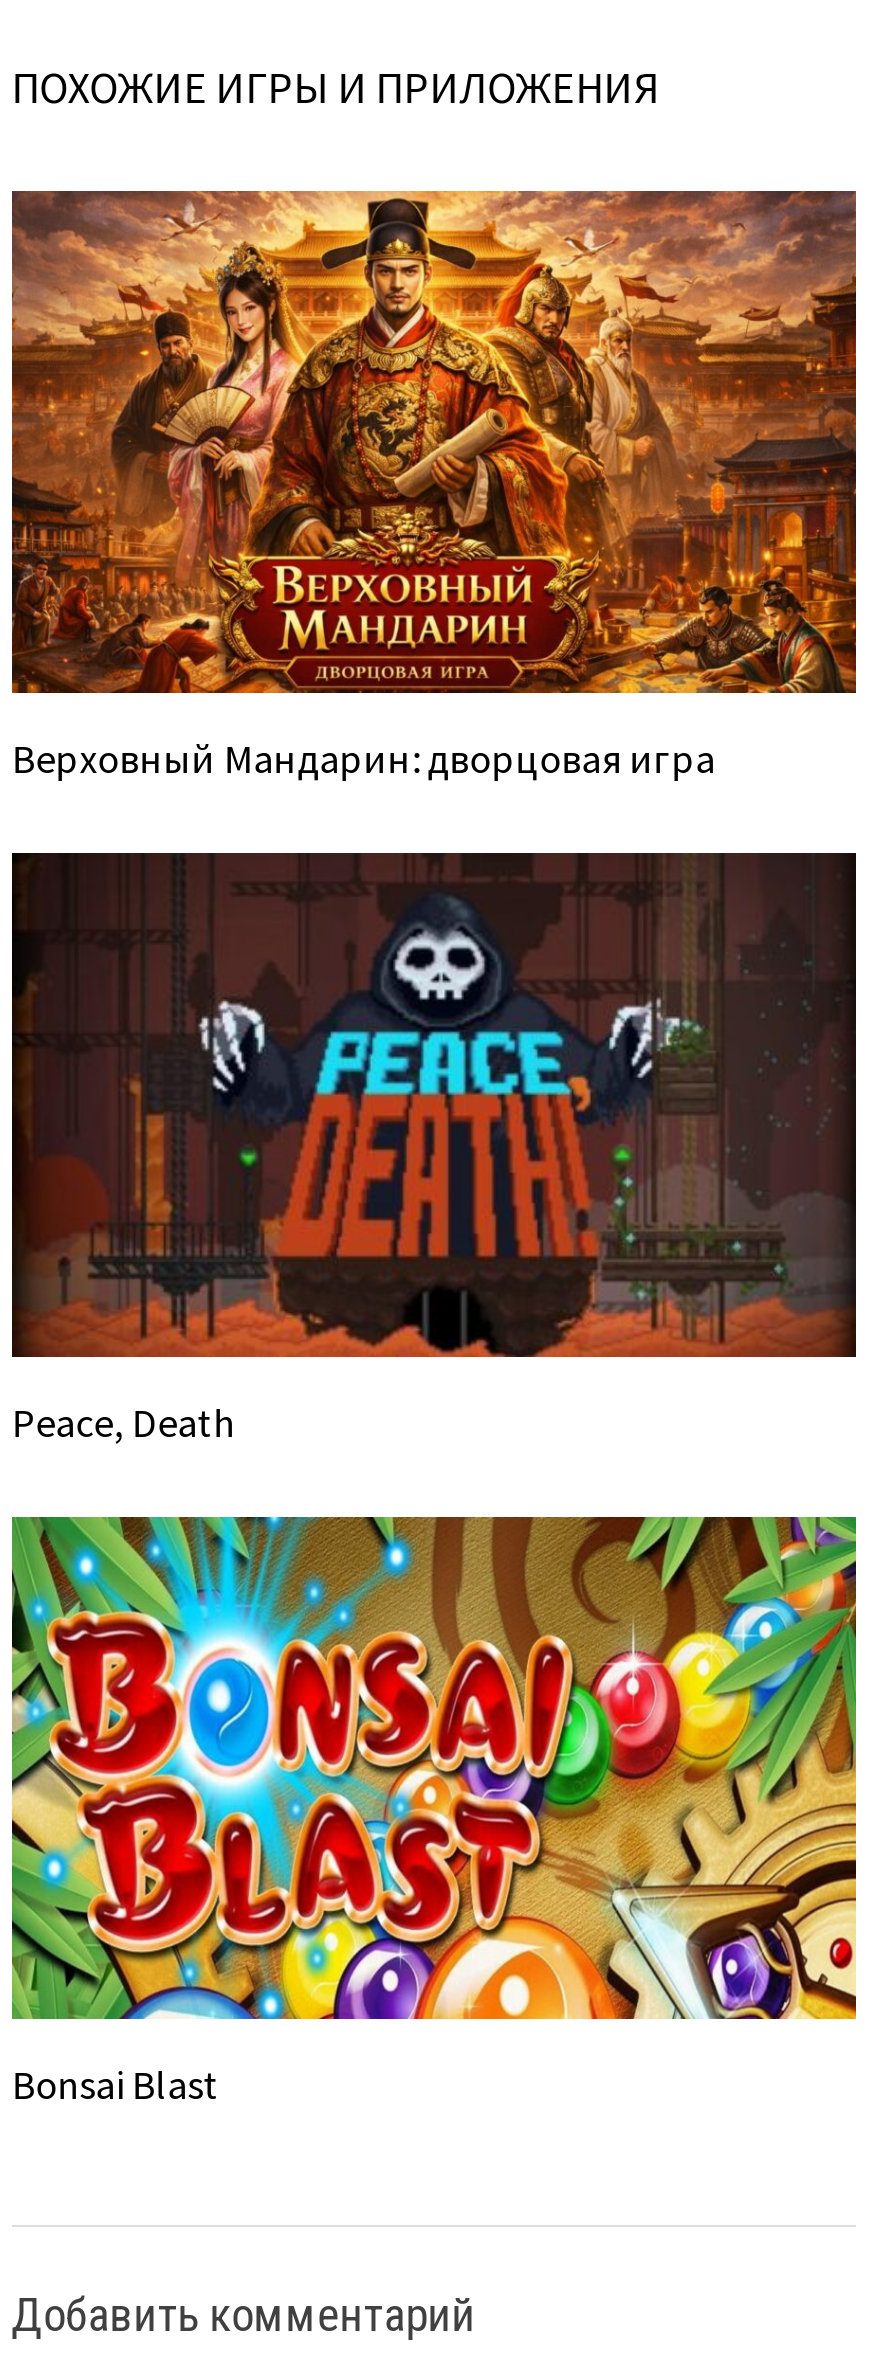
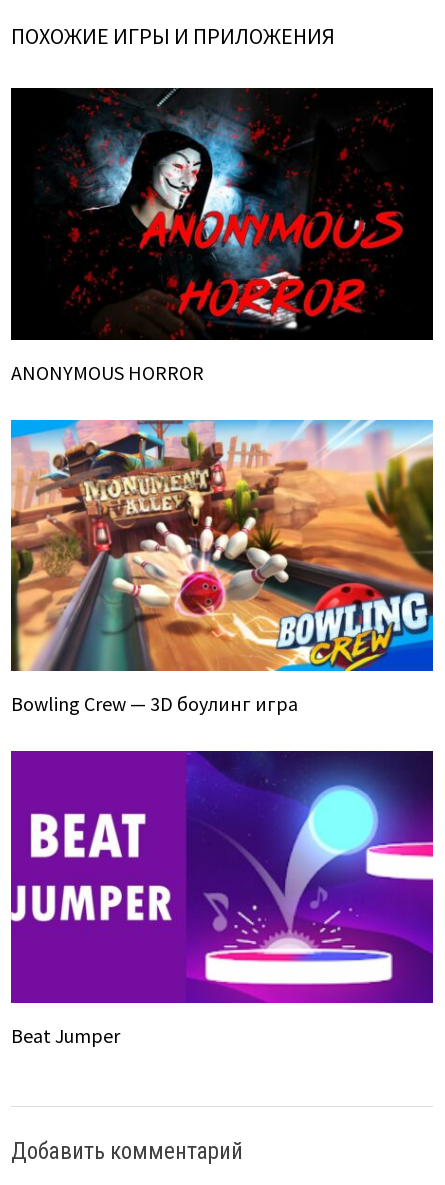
- [image]
- Верховный Мандарин: дворцовая игра
+ [image]
+ ANONYMOUS HORROR

- [image]
- Peace, Death
+ [image]
+ Bowling Crew — 3D боулинг игра

- [image]
- Bonsai Blast
+ [image]
+ Beat Jumper
